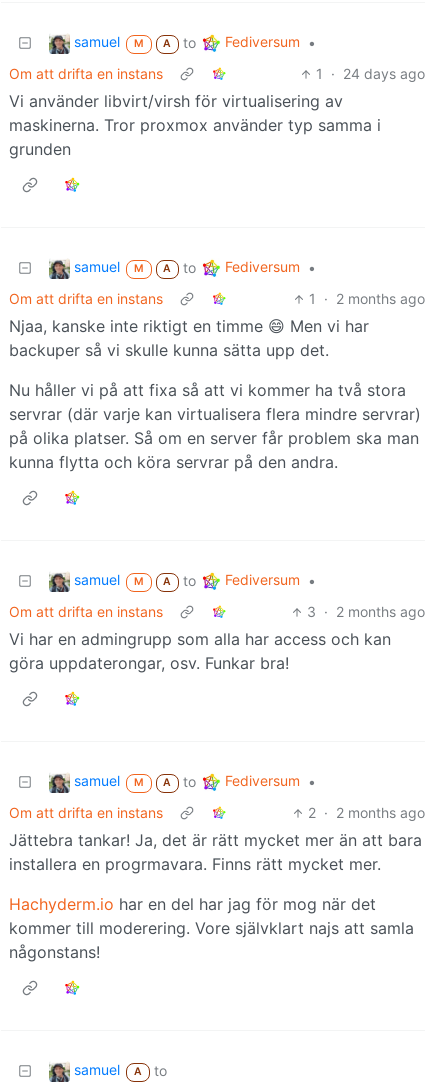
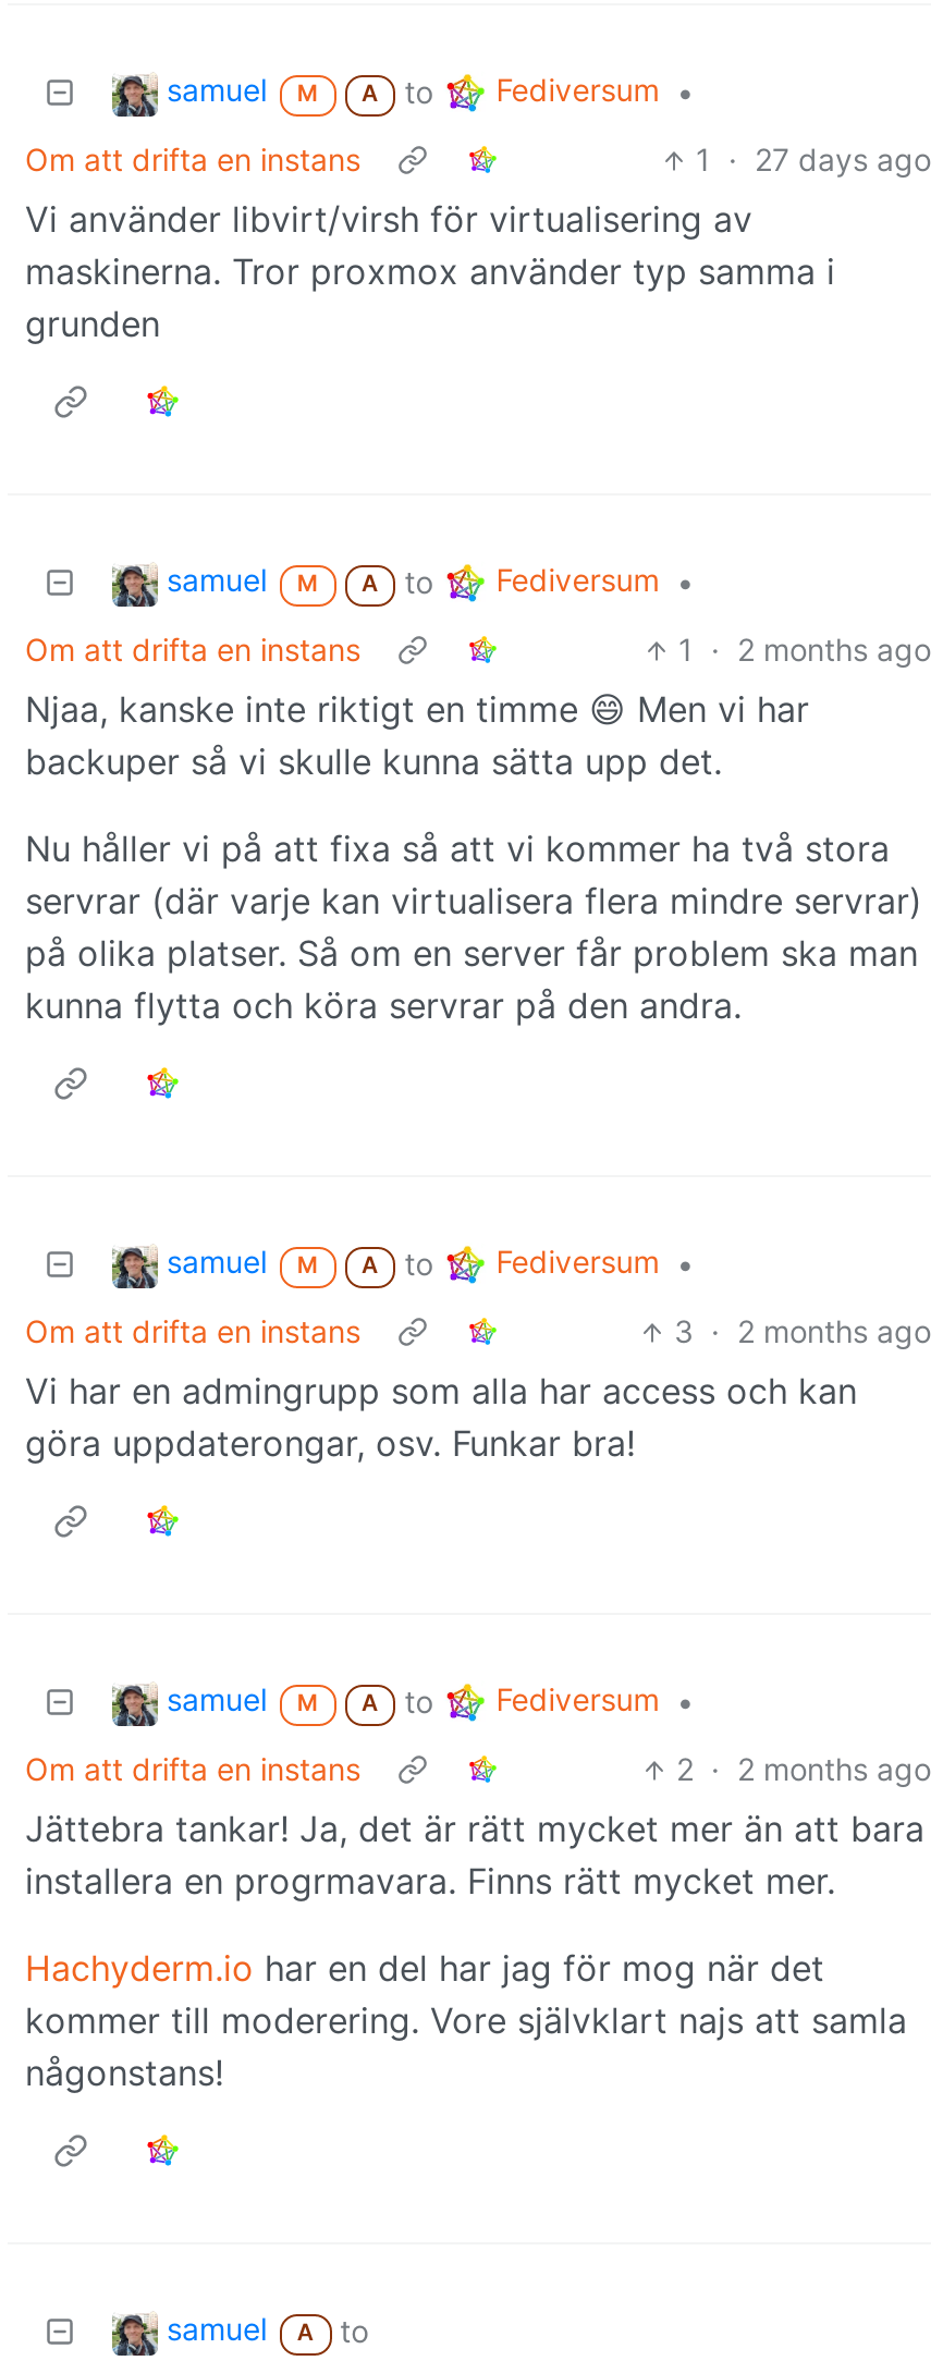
- 1 · 24 days ago
+ 1 · 27 days ago
